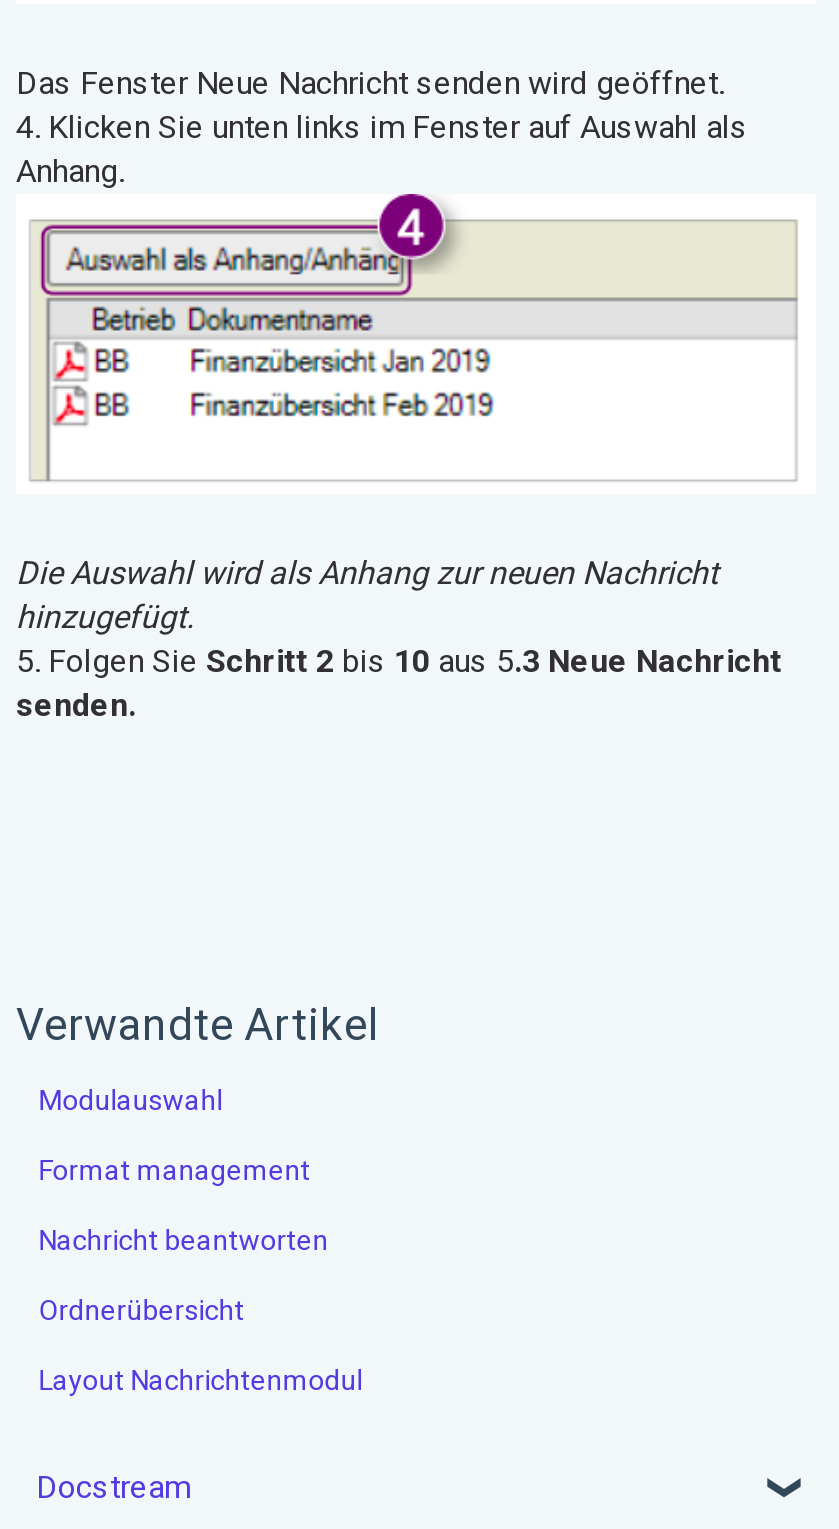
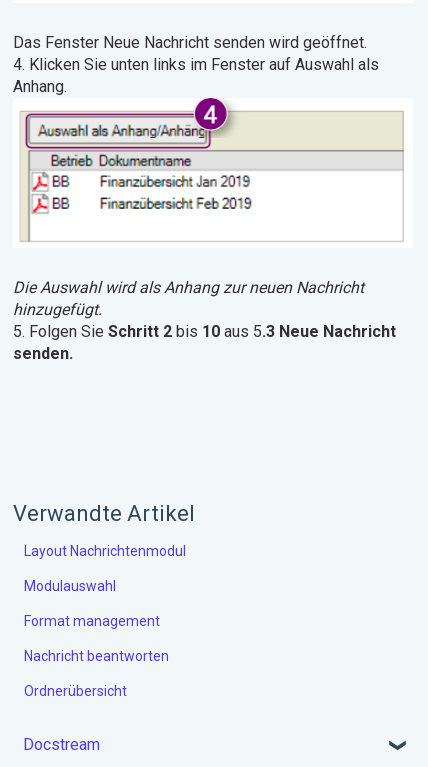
moved down: Modulauswahl | Format management | Nachricht beantworten | Ordnerübersicht

moved up: Layout Nachrichtenmodul
